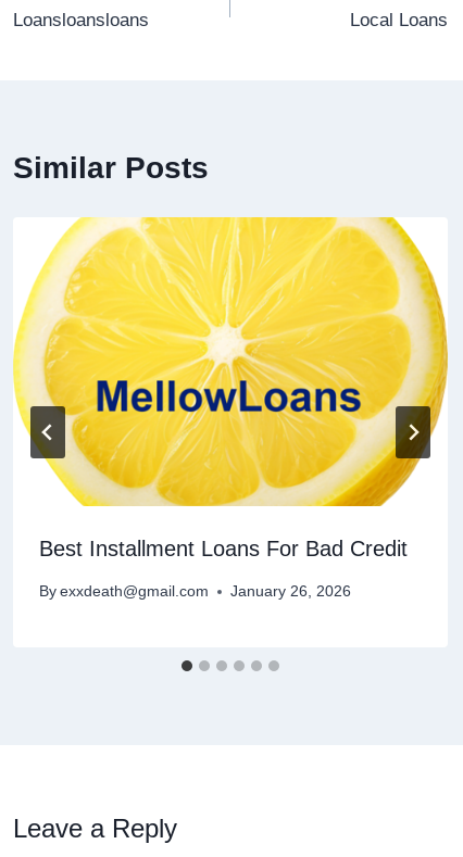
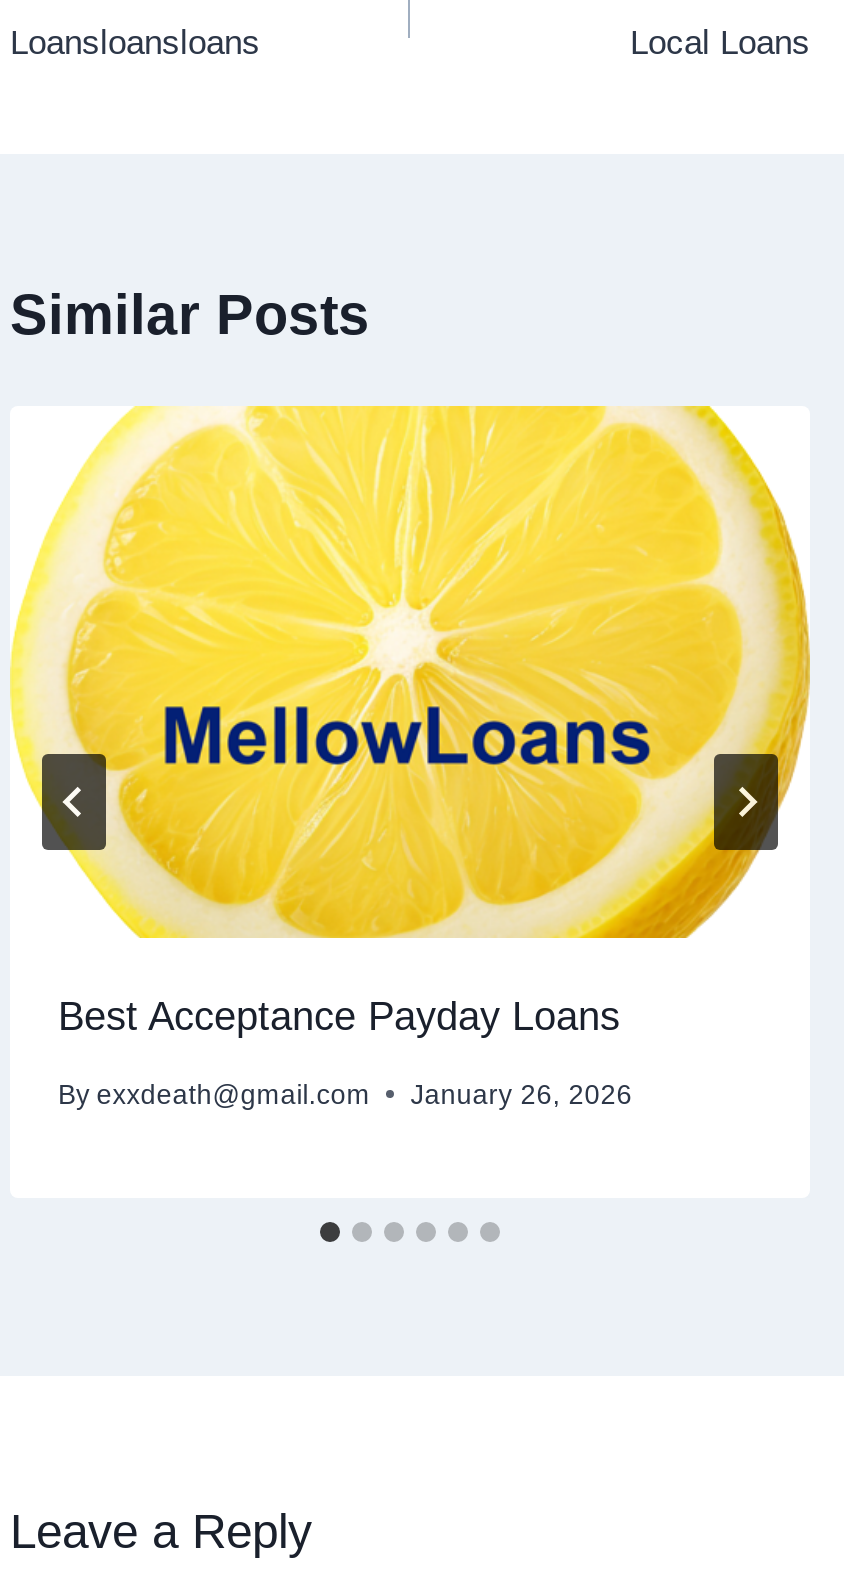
- Best Installment Loans For Bad Credit
+ Best Acceptance Payday Loans
